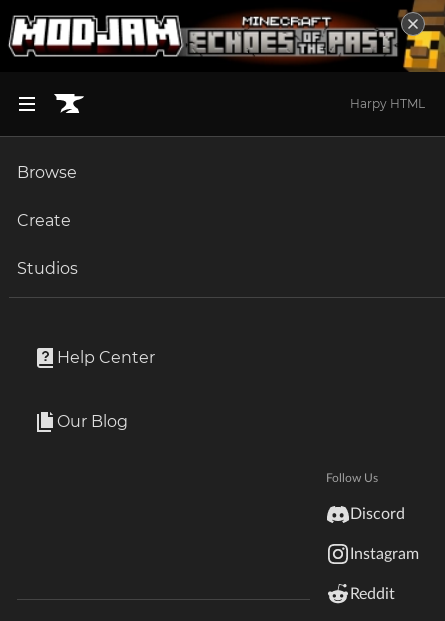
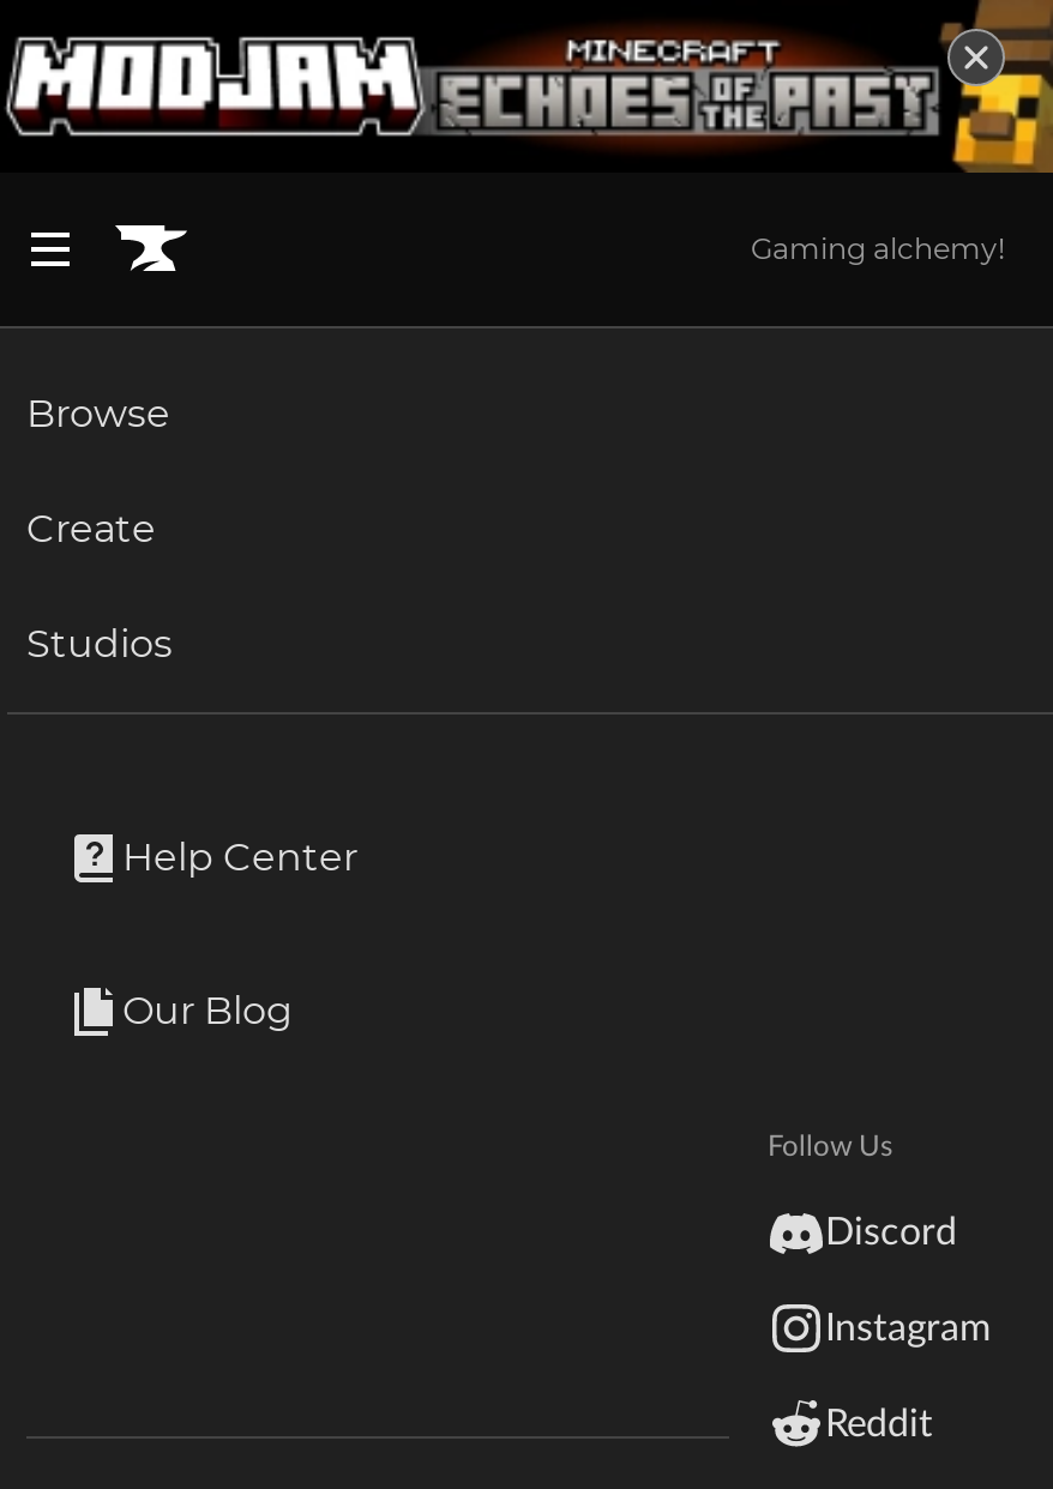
- Harpy HTML
+ Gaming alchemy!
